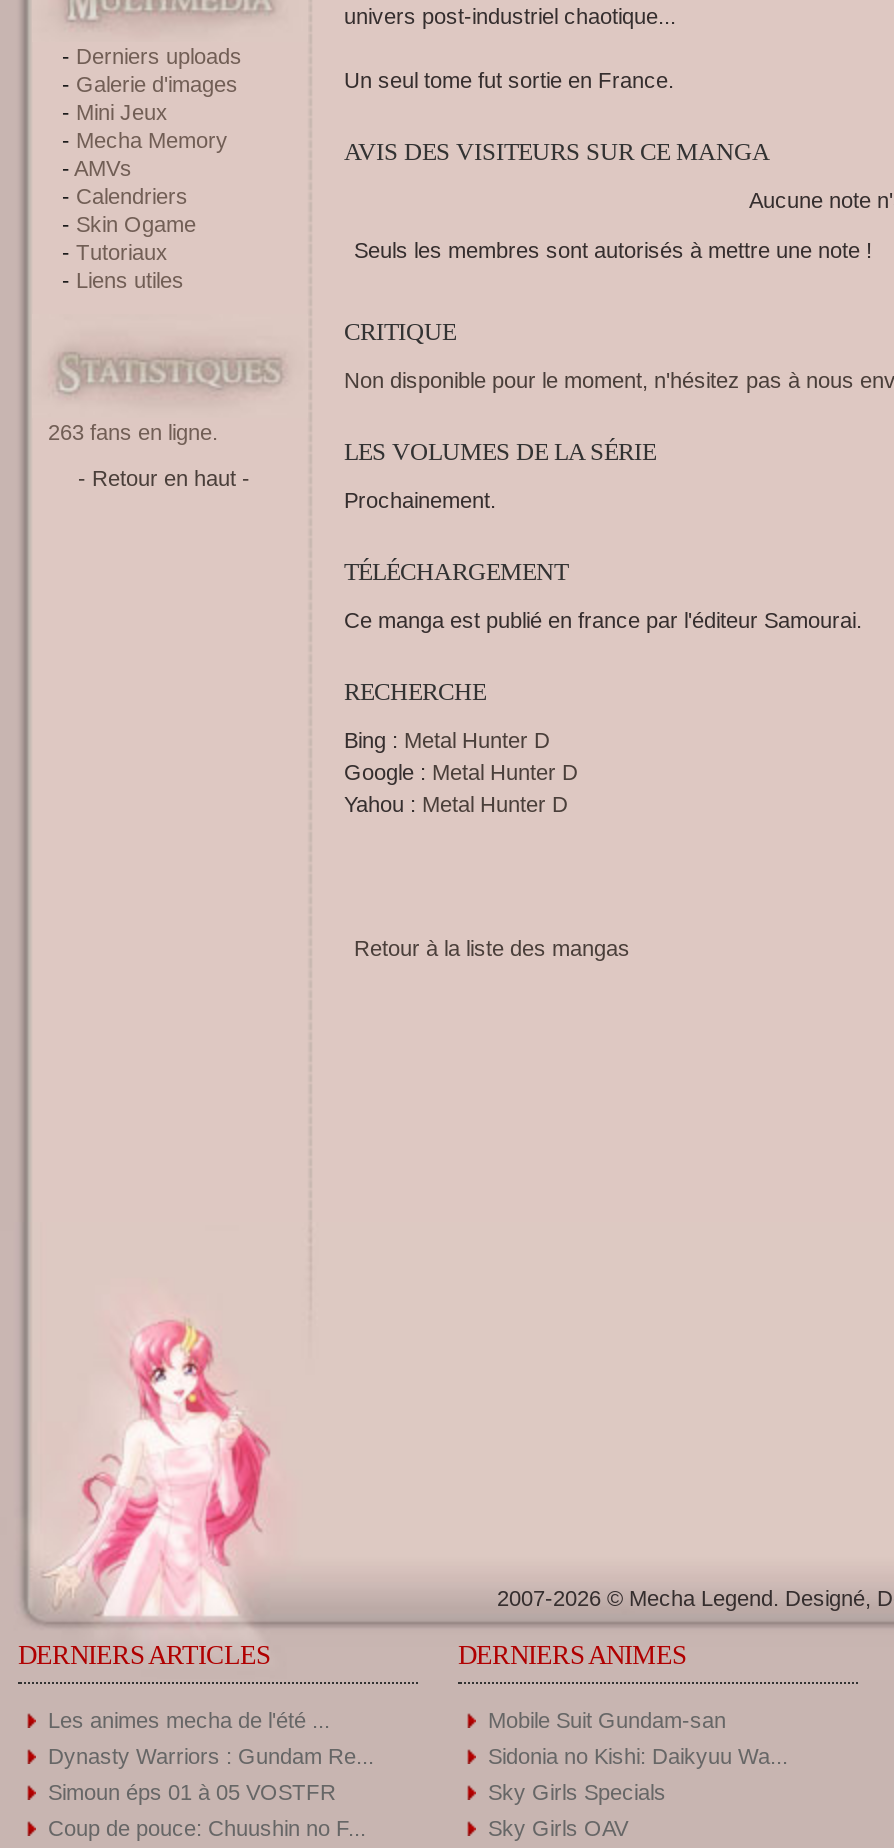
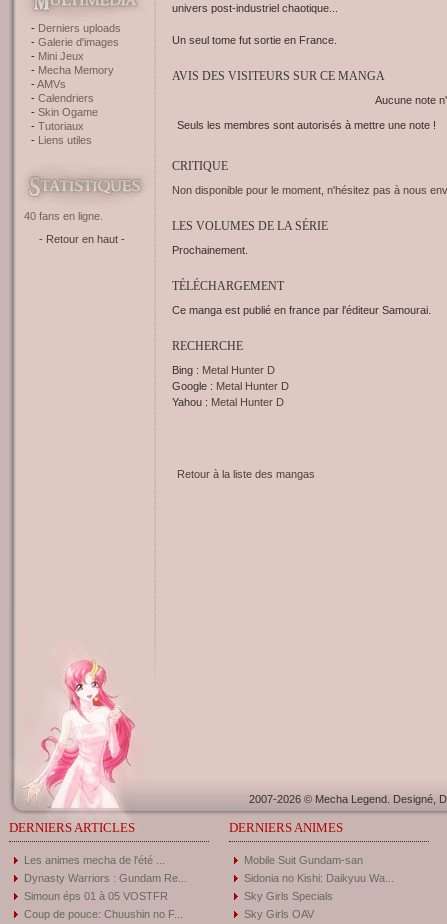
- 263 fans en ligne.
+ 40 fans en ligne.
